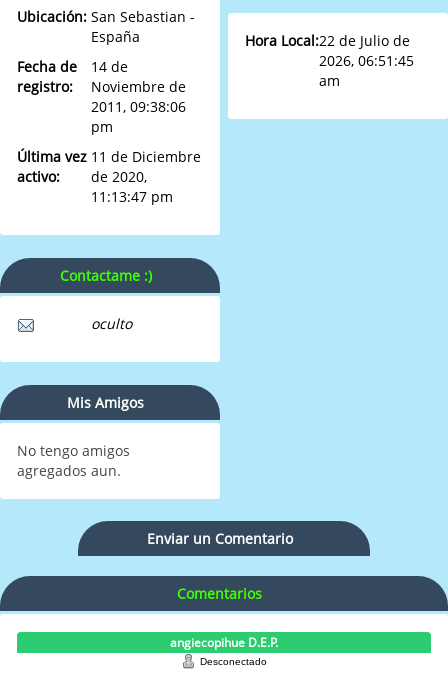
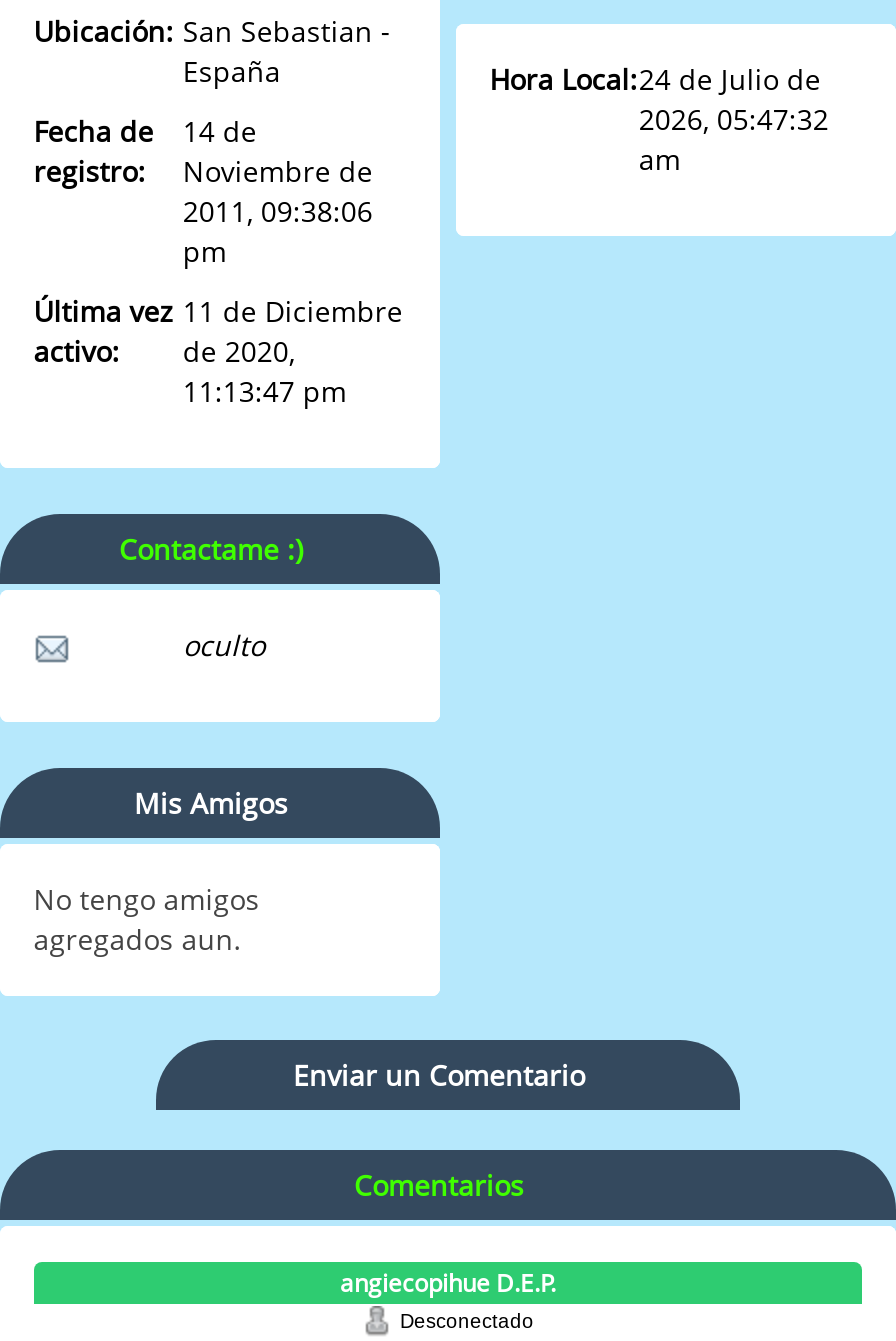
- Hora Local:22 de Julio de
+ Hora Local:24 de Julio de

- 2026, 06:51:45
+ 2026, 05:47:32
